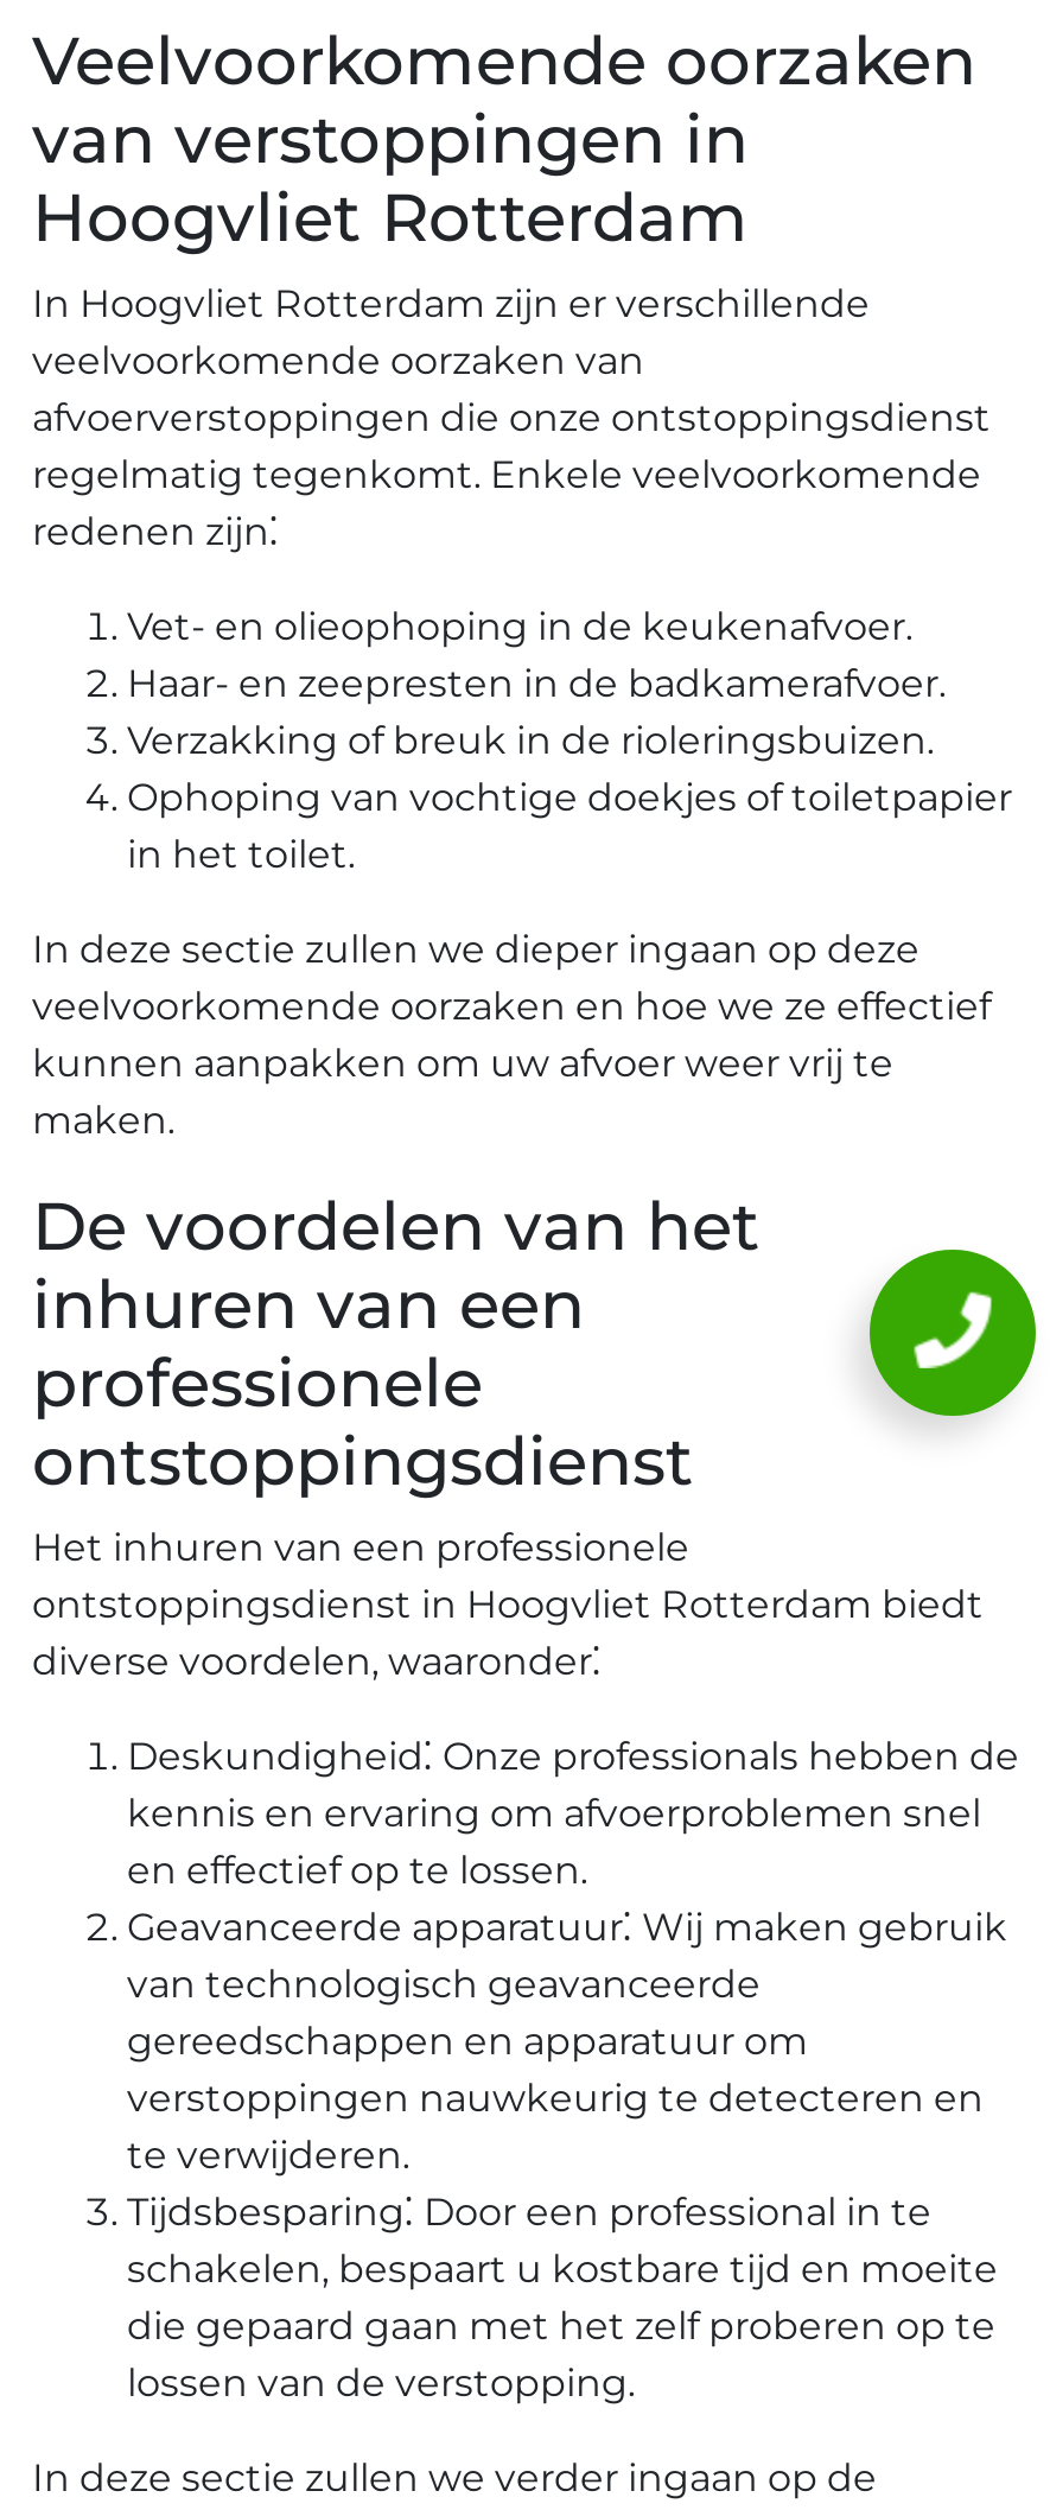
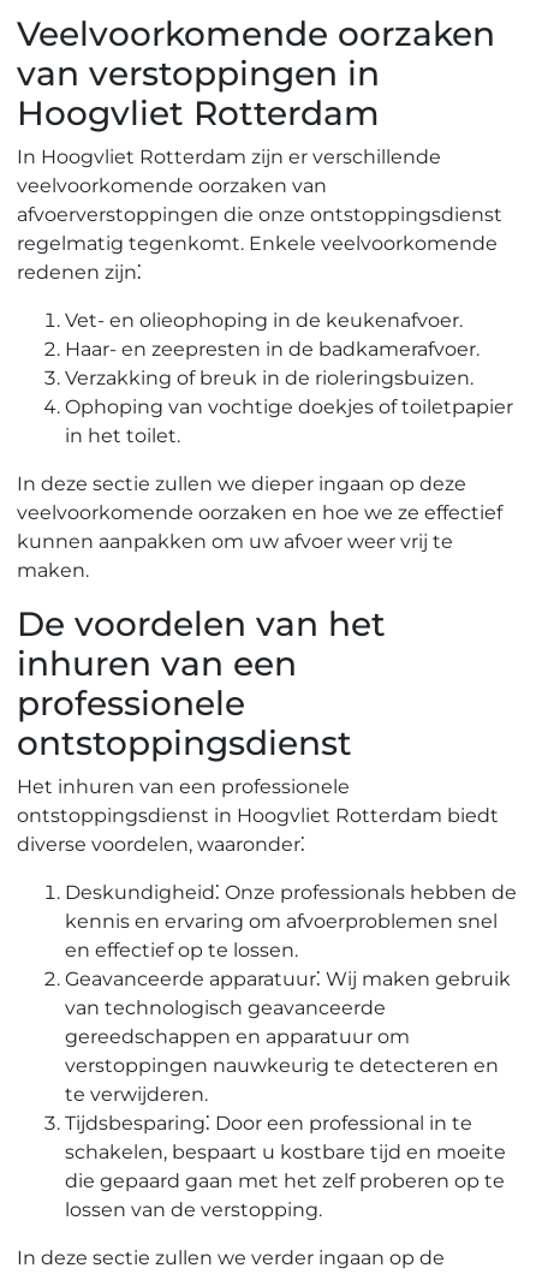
- [image]
